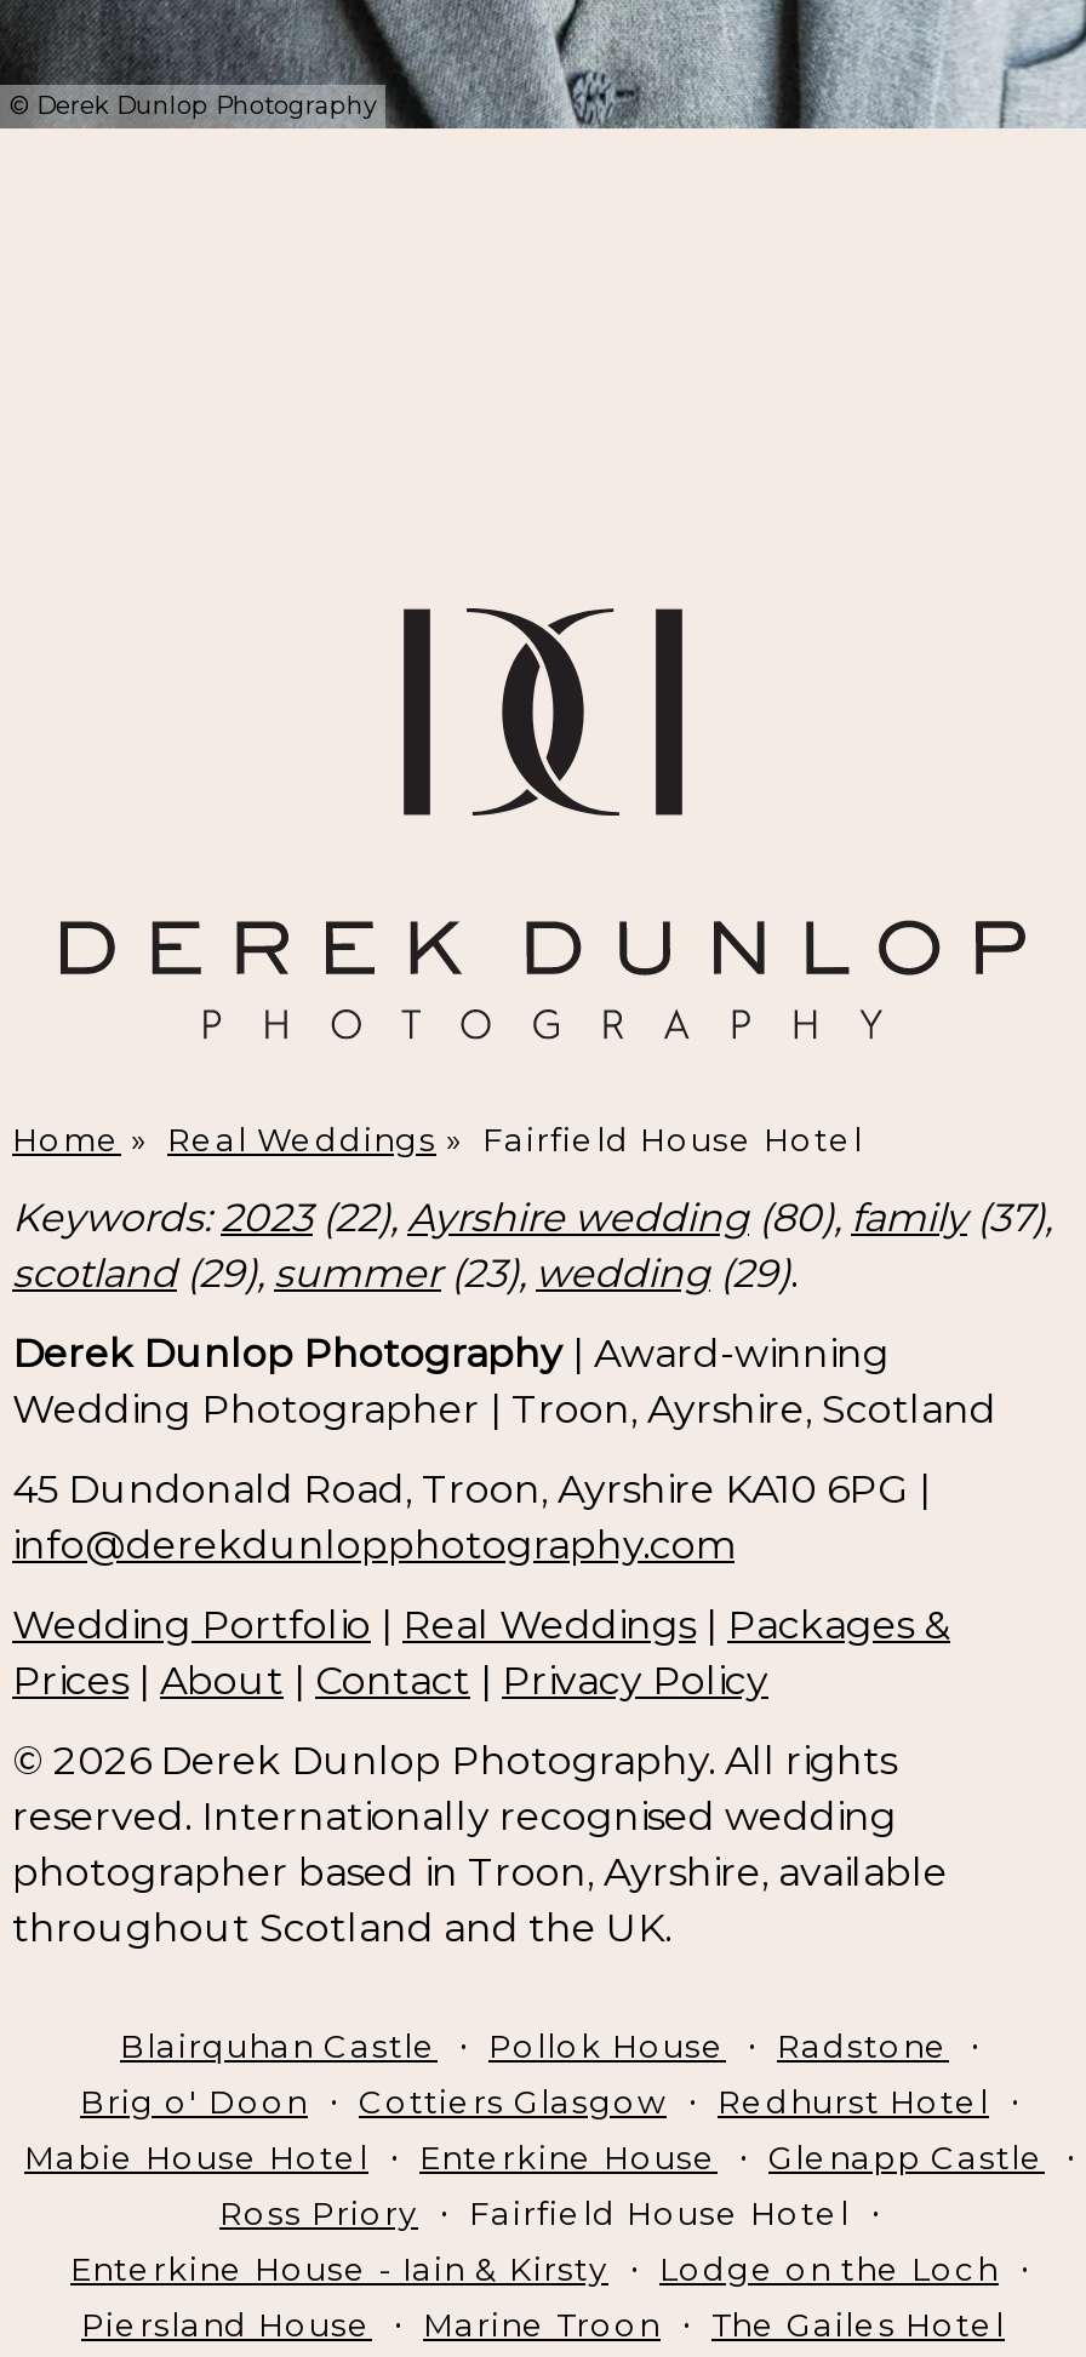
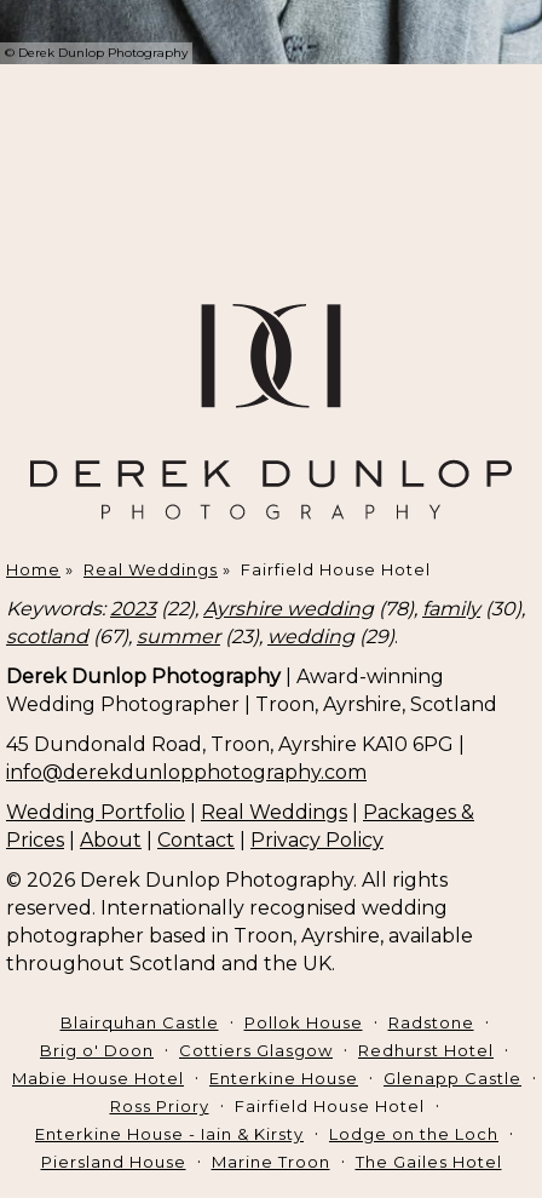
- Keywords:2023 (22), Ayrshire wedding (80), family (37),
+ Keywords:2023 (22), Ayrshire wedding (78), family (30),

- scotland (29), summer (23), wedding (29).
+ scotland (67), summer (23), wedding (29).
